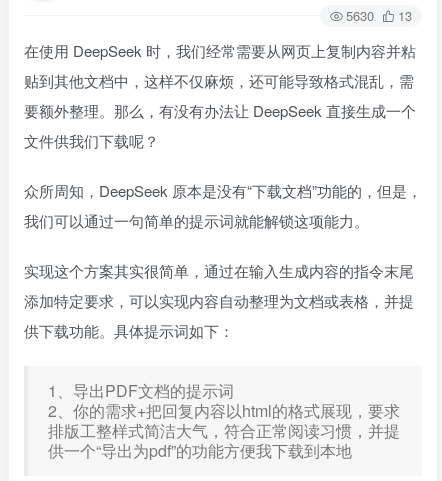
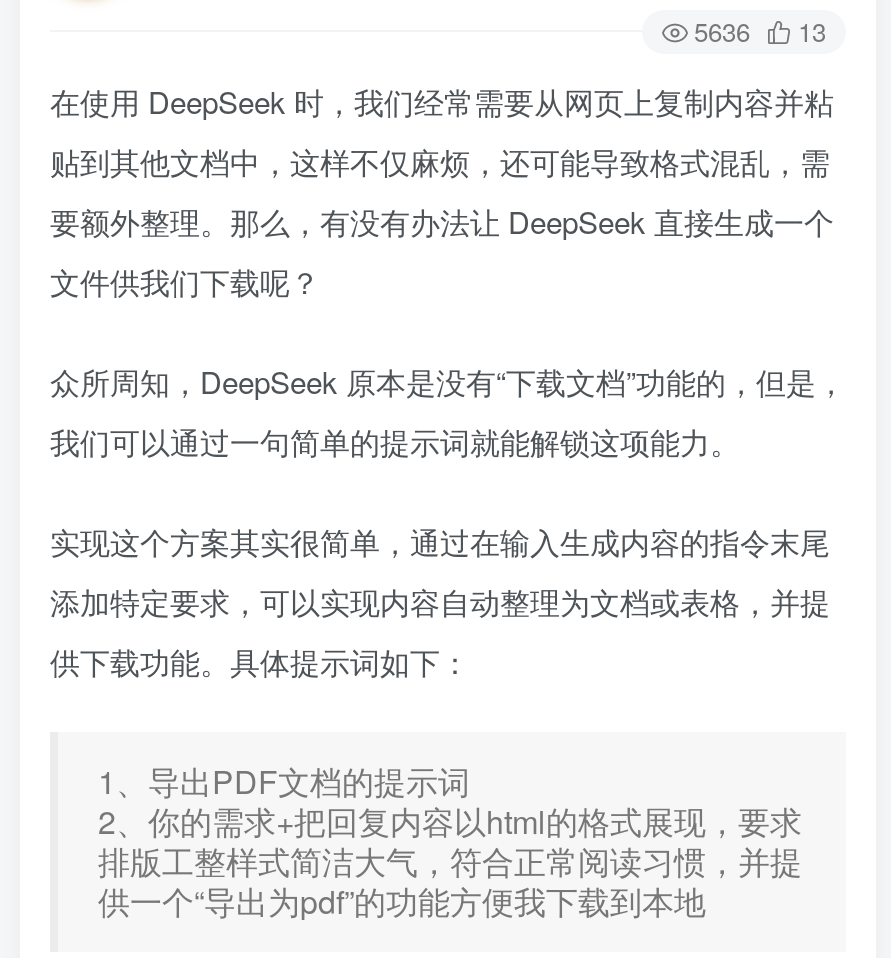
- 5630 13
+ 5636 13
